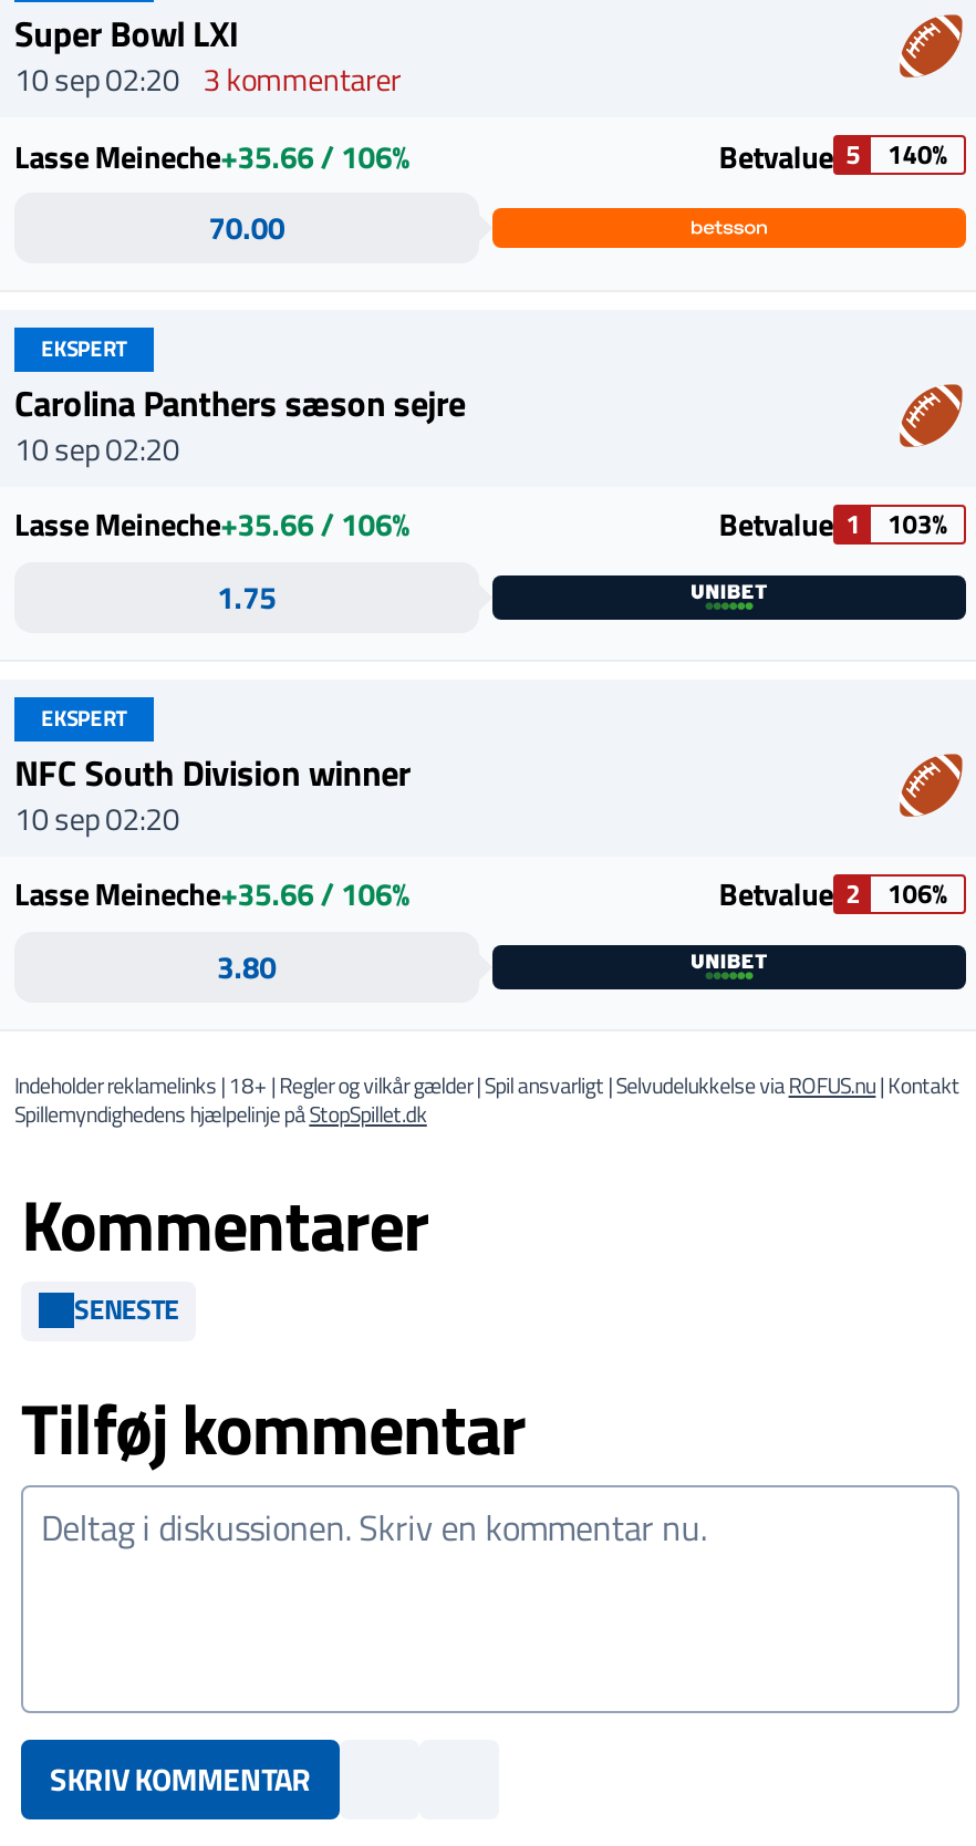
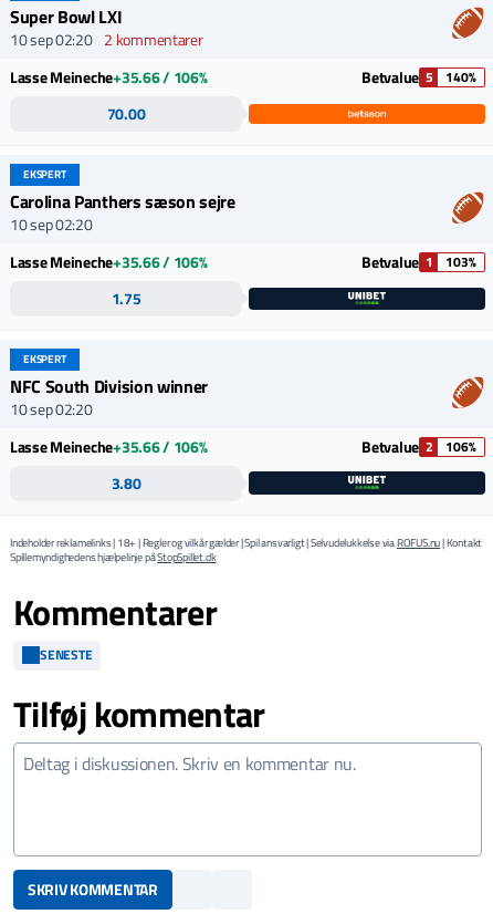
- 10 sep 02:20 3 kommentarer
+ 10 sep 02:20 2 kommentarer
